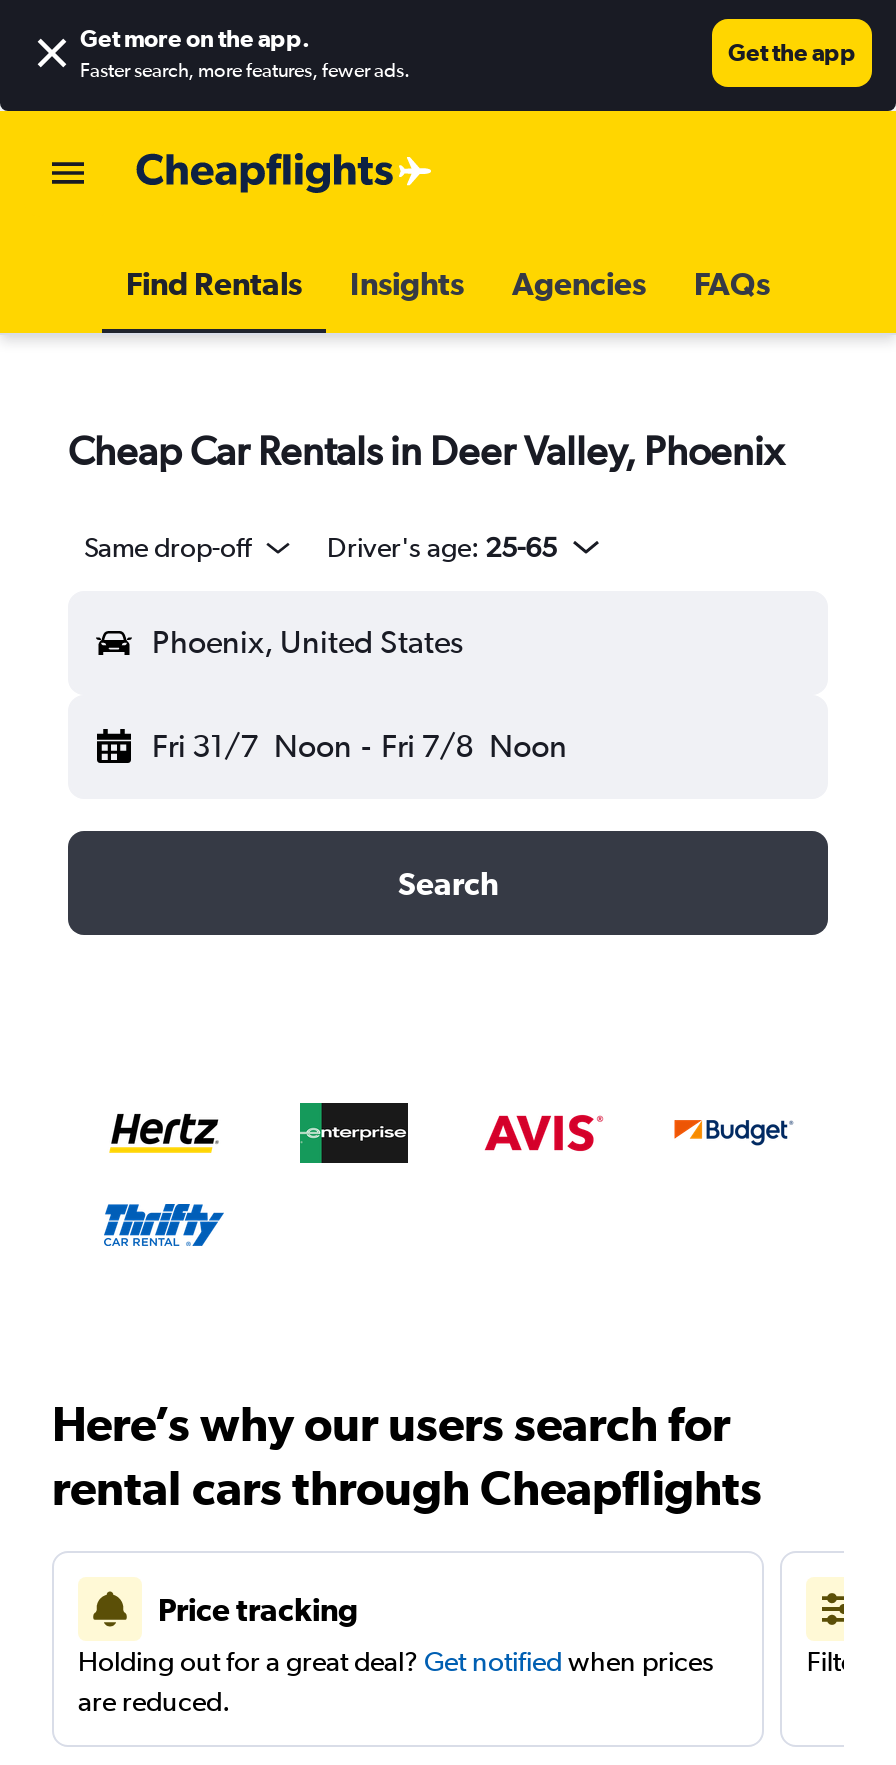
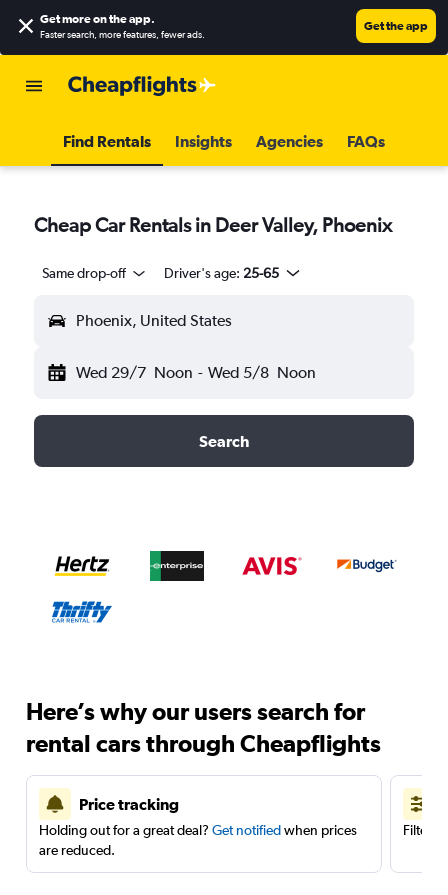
- Fri 31/7 Noon - Fri 7/8 Noon
+ Wed 29/7 Noon - Wed 5/8 Noon
